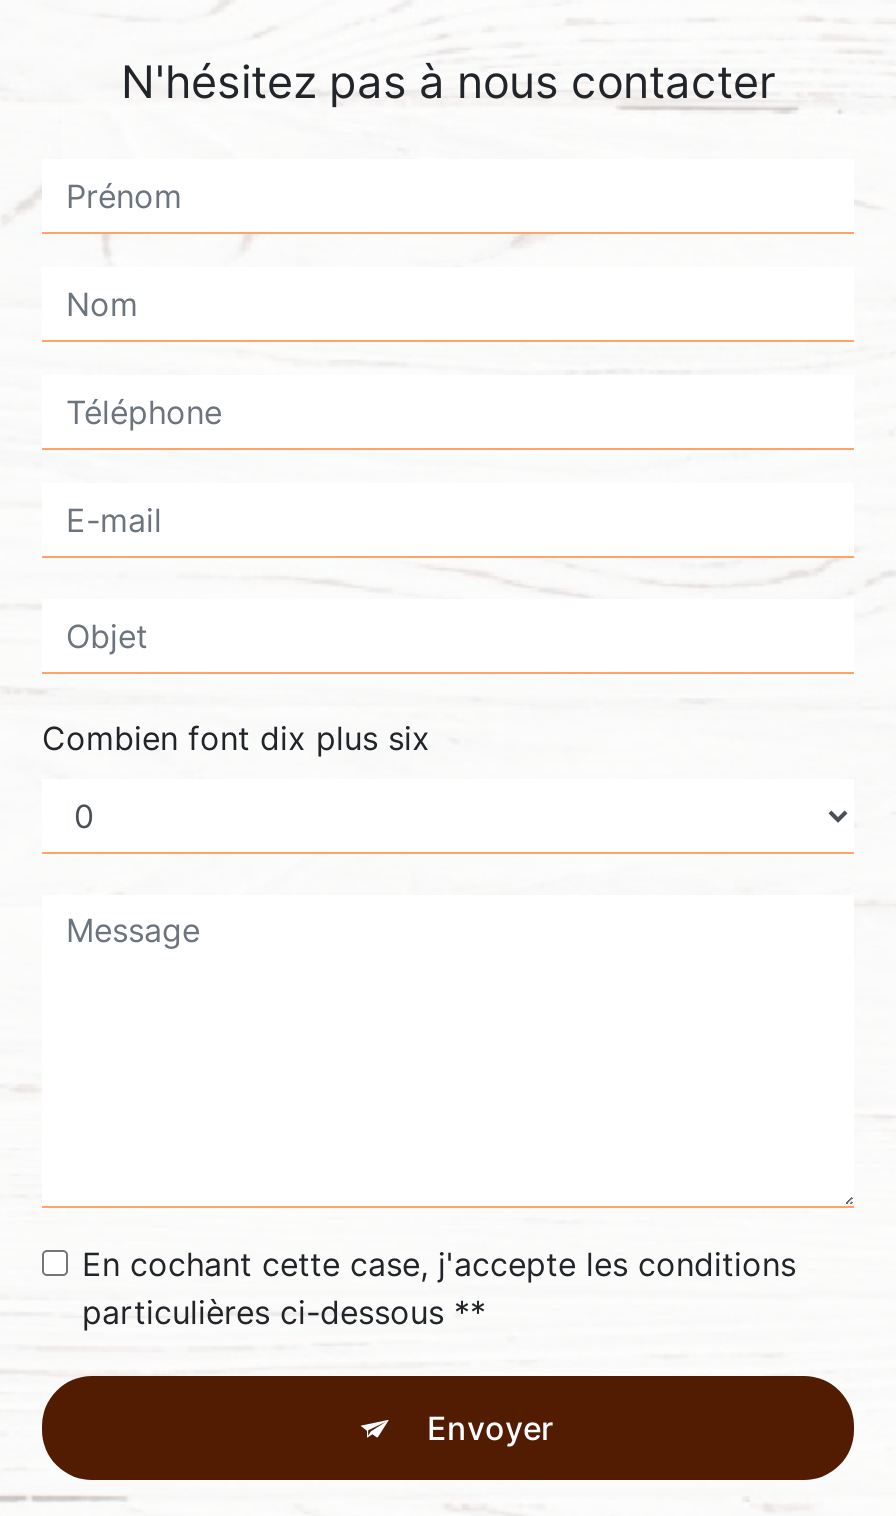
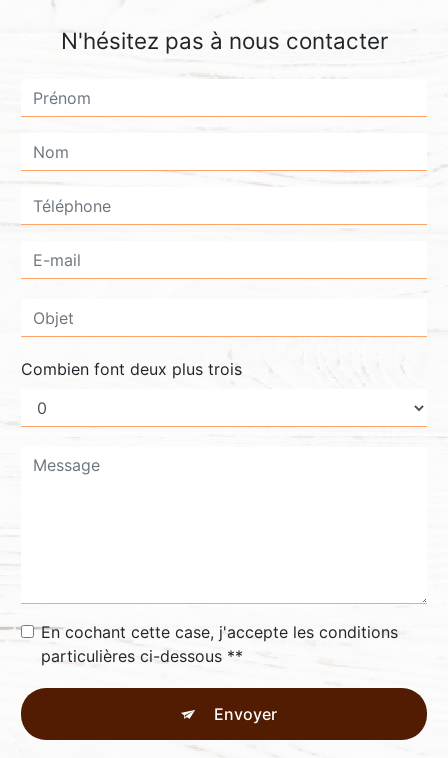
- Combien font dix plus six
+ Combien font deux plus trois
